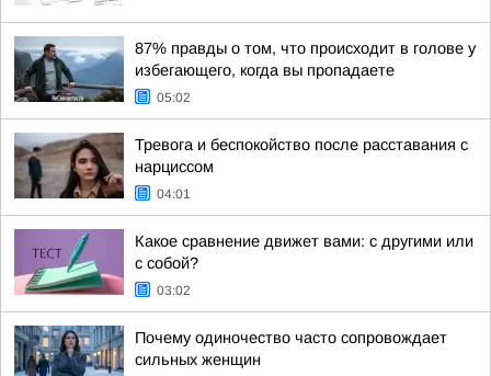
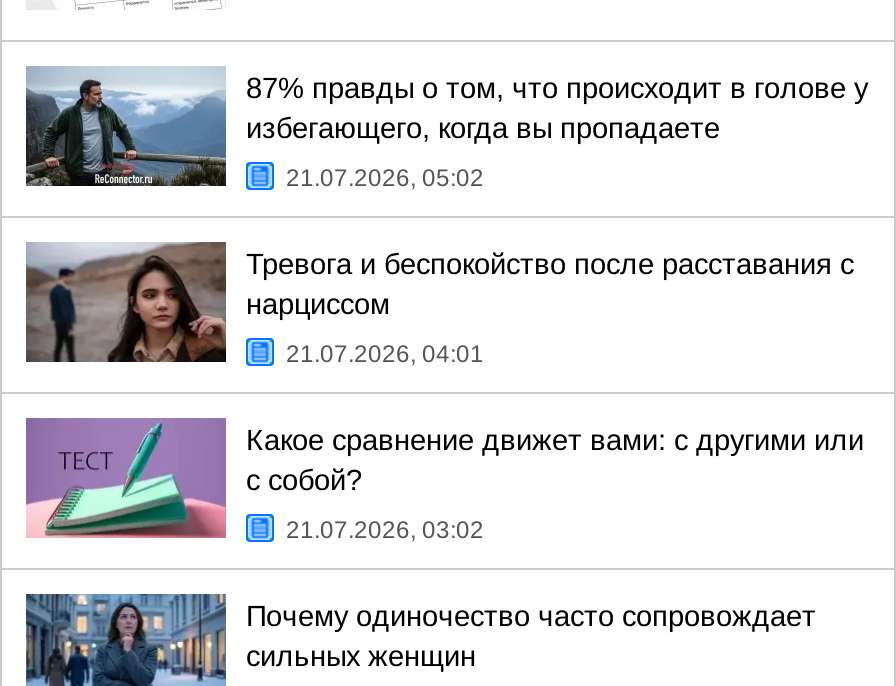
- 05:02
+ 21.07.2026, 05:02

- 04:01
+ 21.07.2026, 04:01

- 03:02
+ 21.07.2026, 03:02
